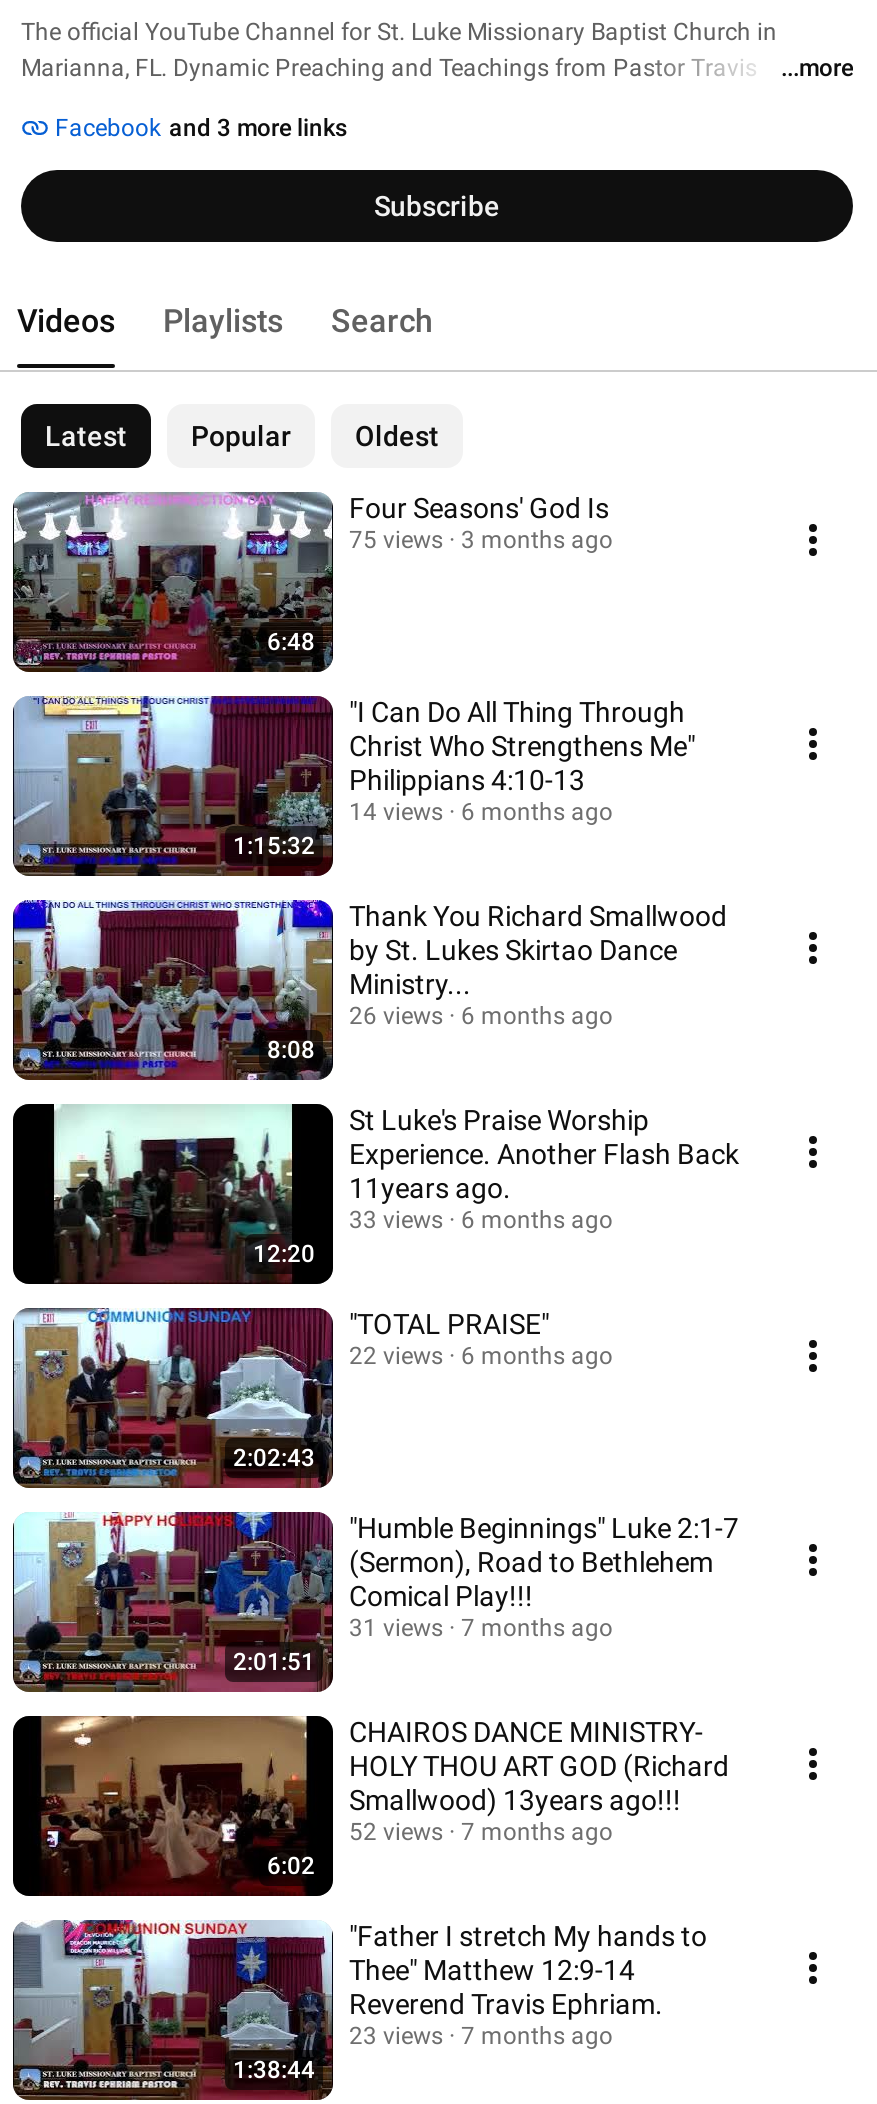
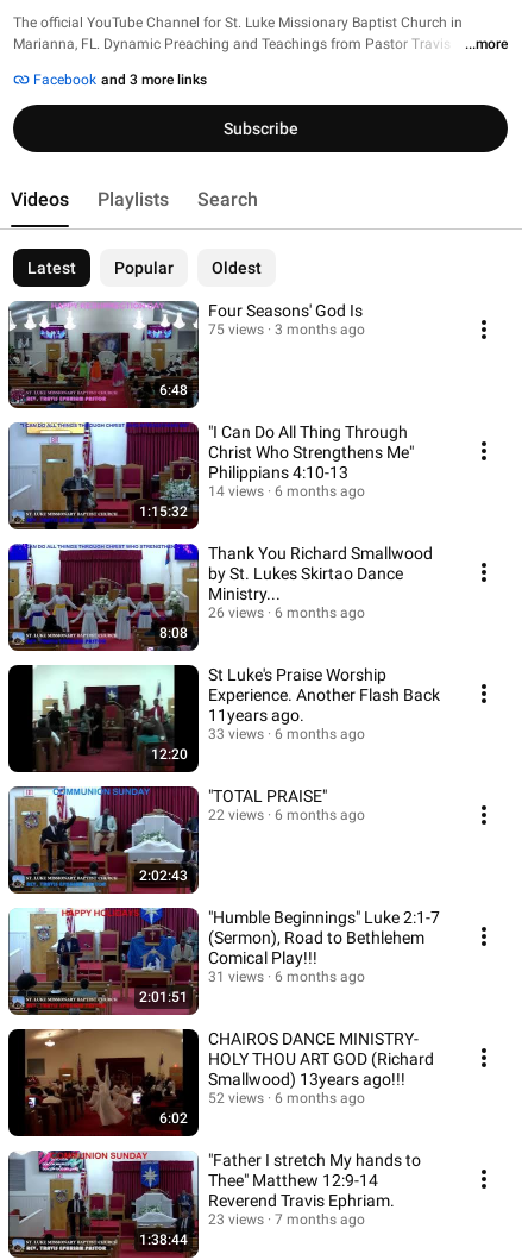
- 31 views 7 months ago
+ 31 views 6 months ago

- 52 views 7 months ago
+ 52 views 6 months ago
